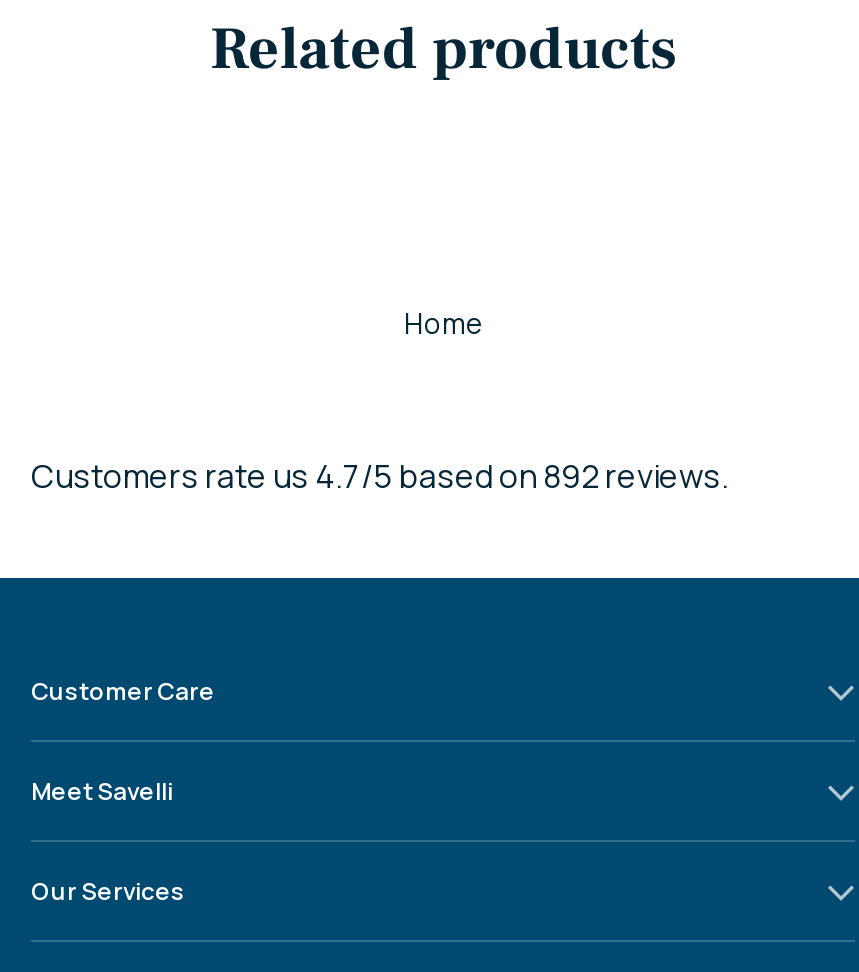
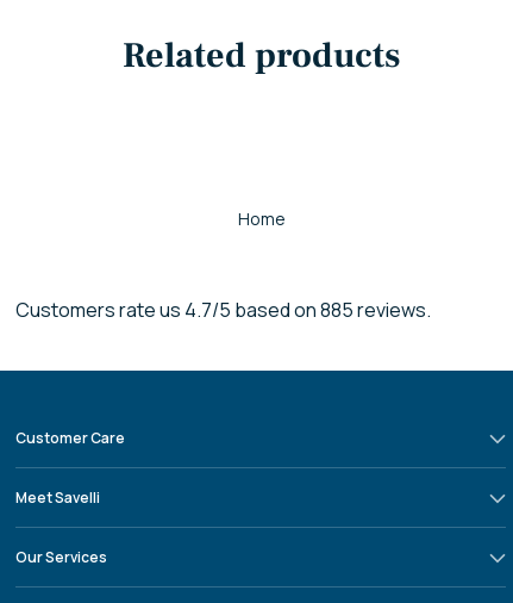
- Customers rate us 4.7/5 based on 892 reviews.
+ Customers rate us 4.7/5 based on 885 reviews.
